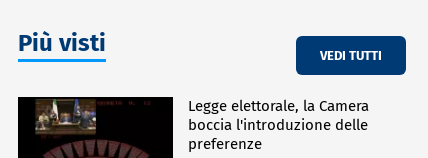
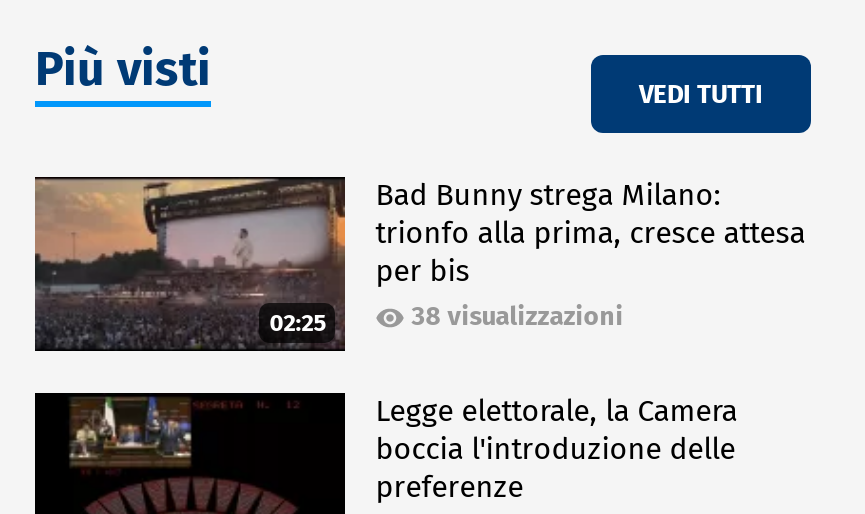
+ [image]
+ 02:25

+ Bad Bunny strega Milano:
+ trionfo alla prima, cresce attesa
+ per bis
+ 38 visualizzazioni
